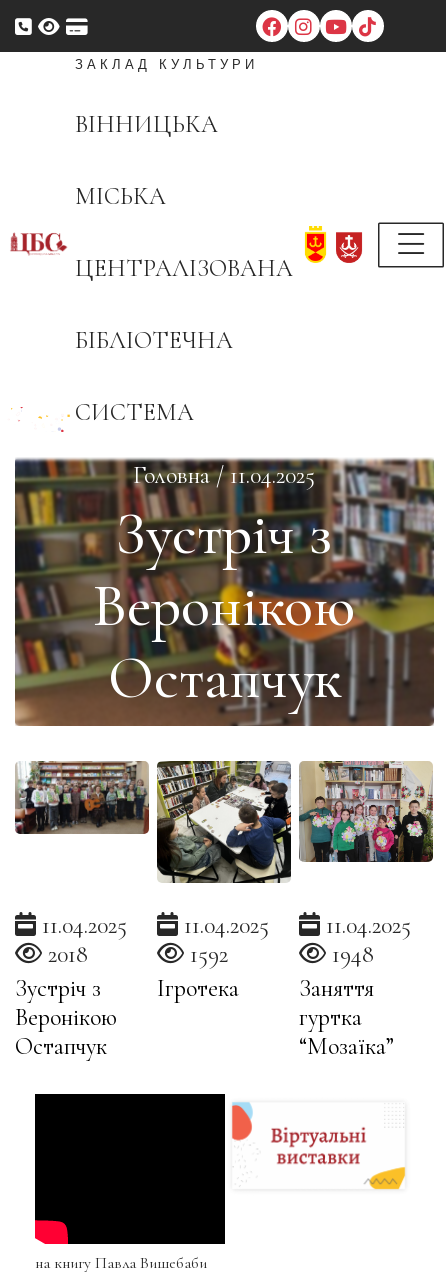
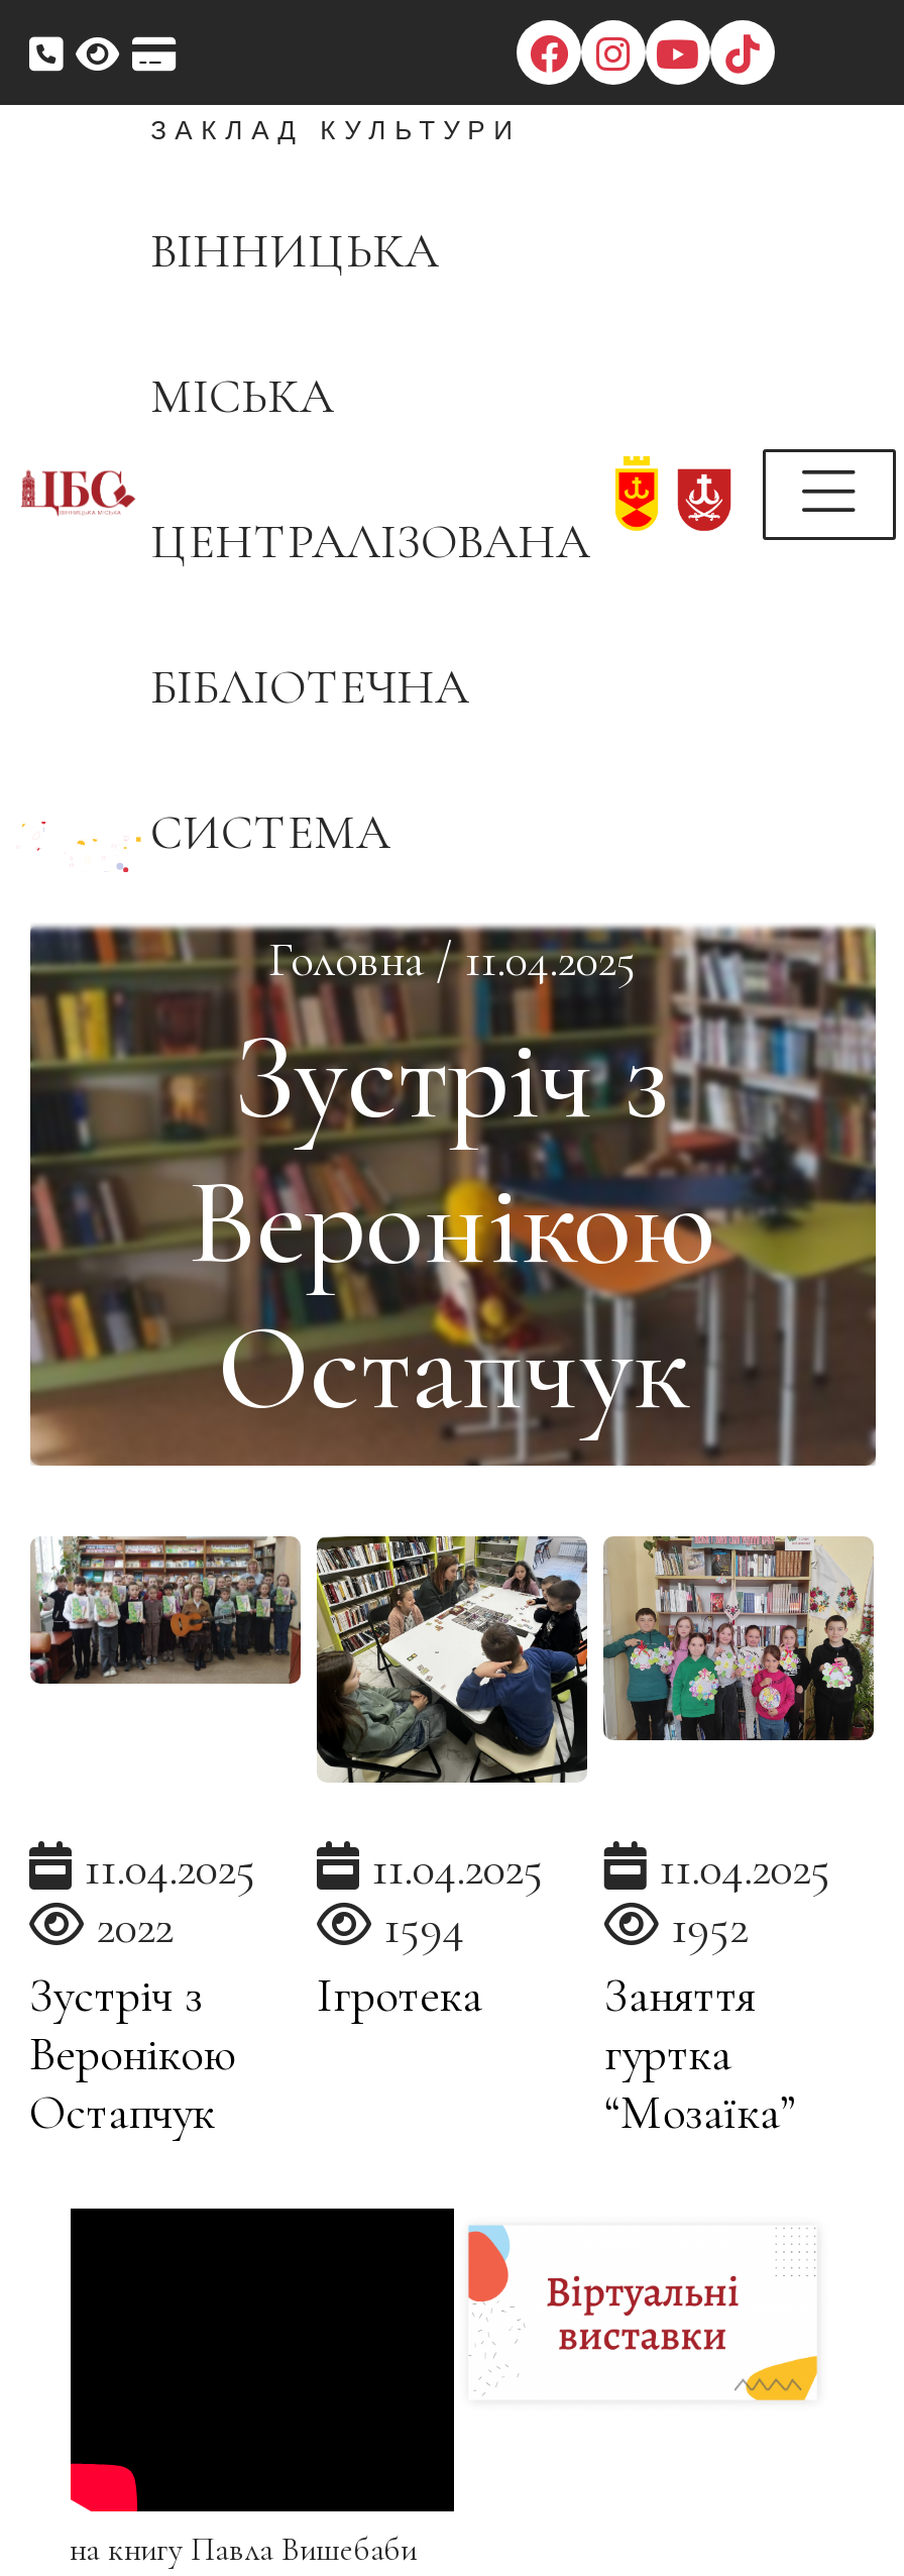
- 2018
+ 2022

- 1592
+ 1594

- 1948
+ 1952
